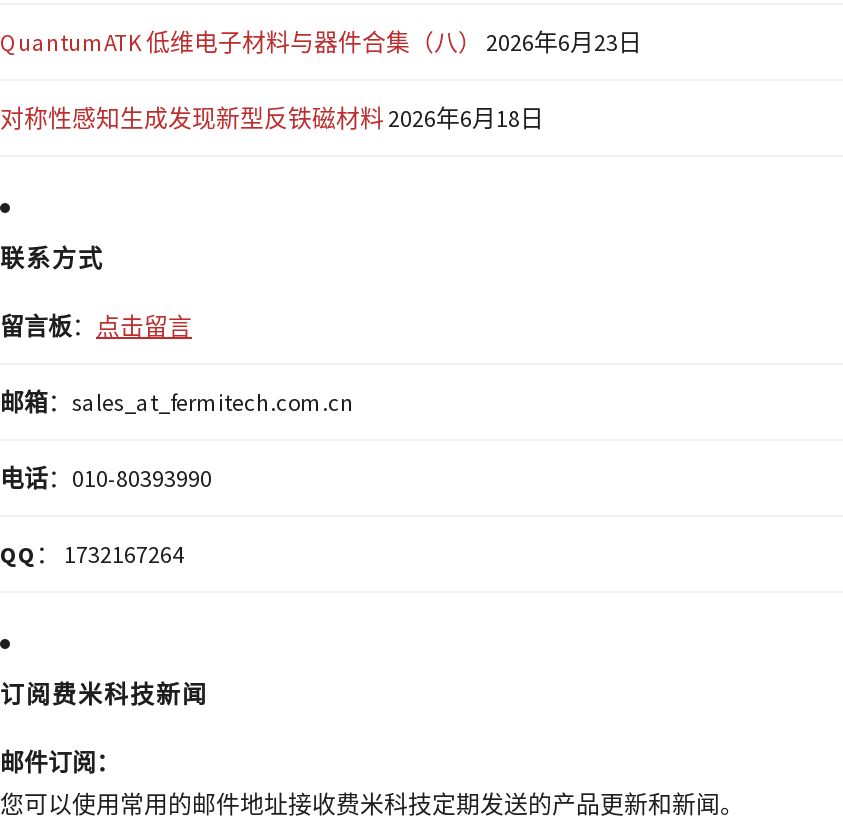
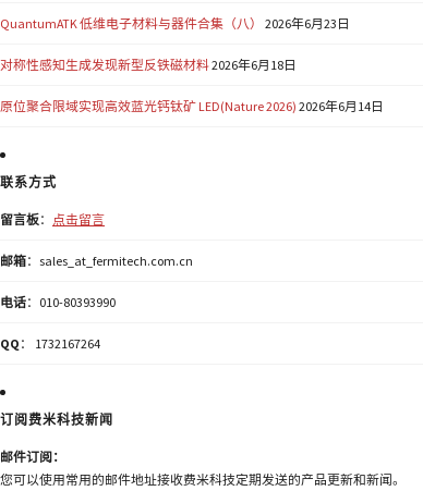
+ 原位聚合限域实现高效蓝光钙钛矿 LED(Nature 2026) 2026年6月14日
